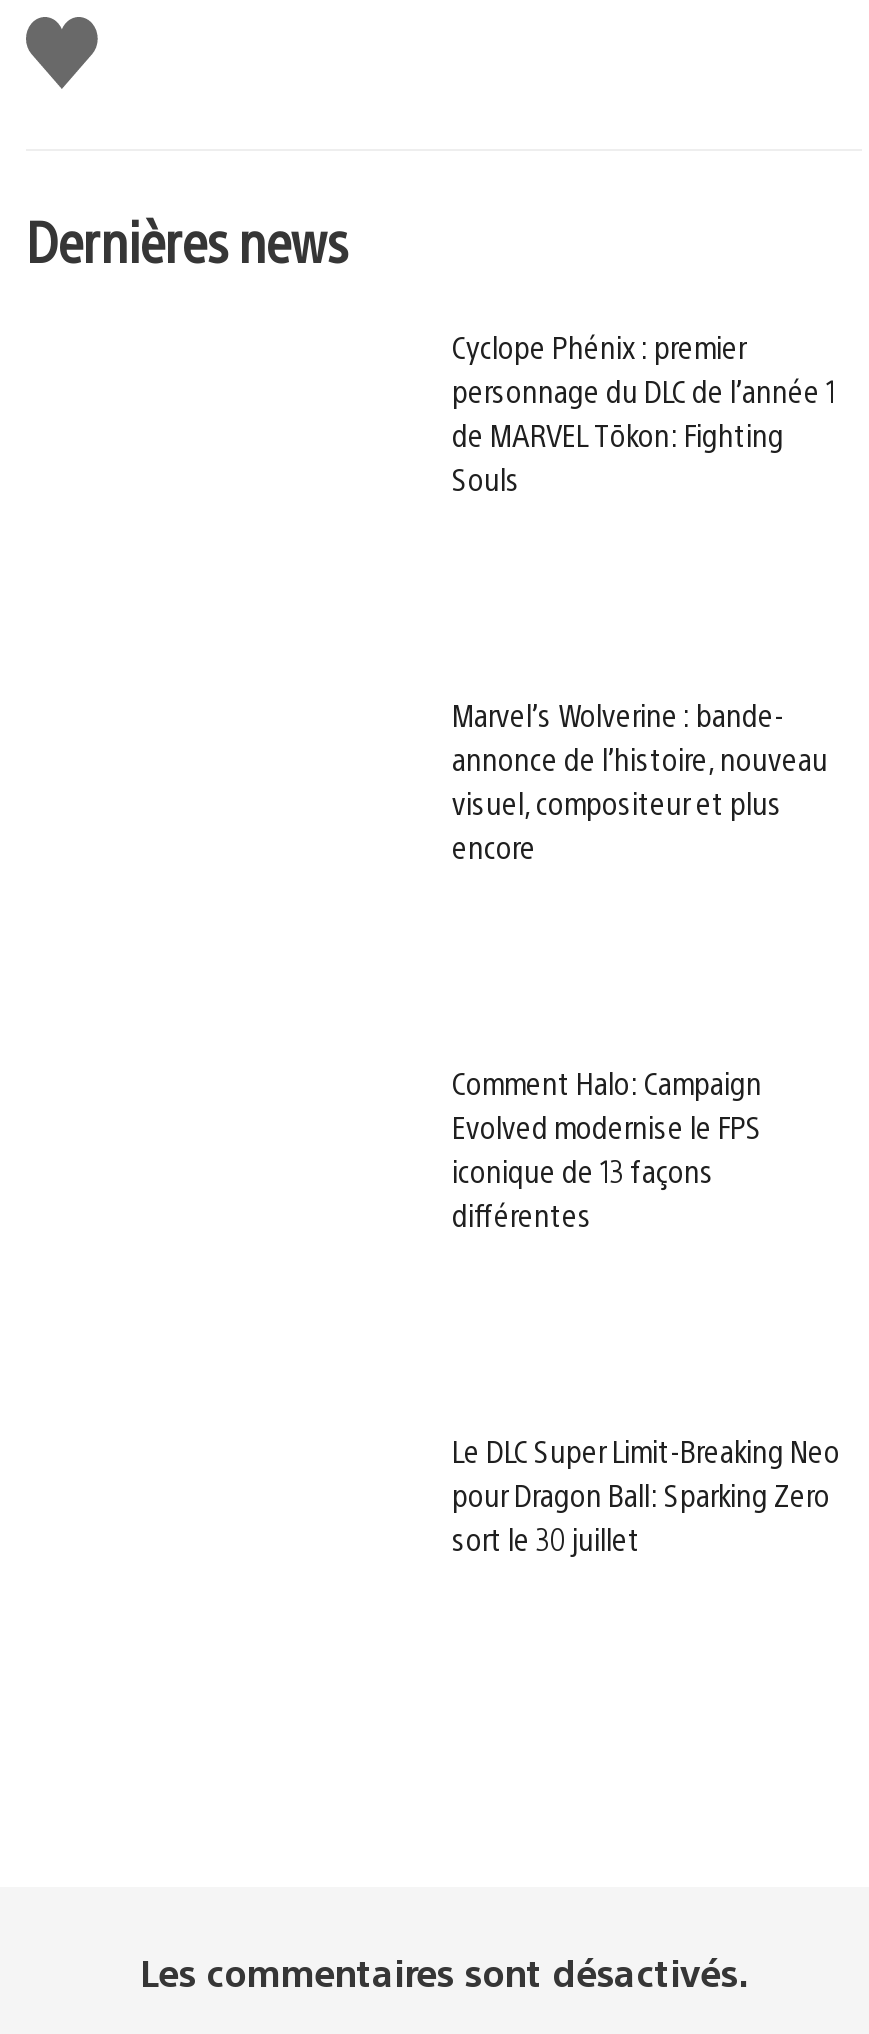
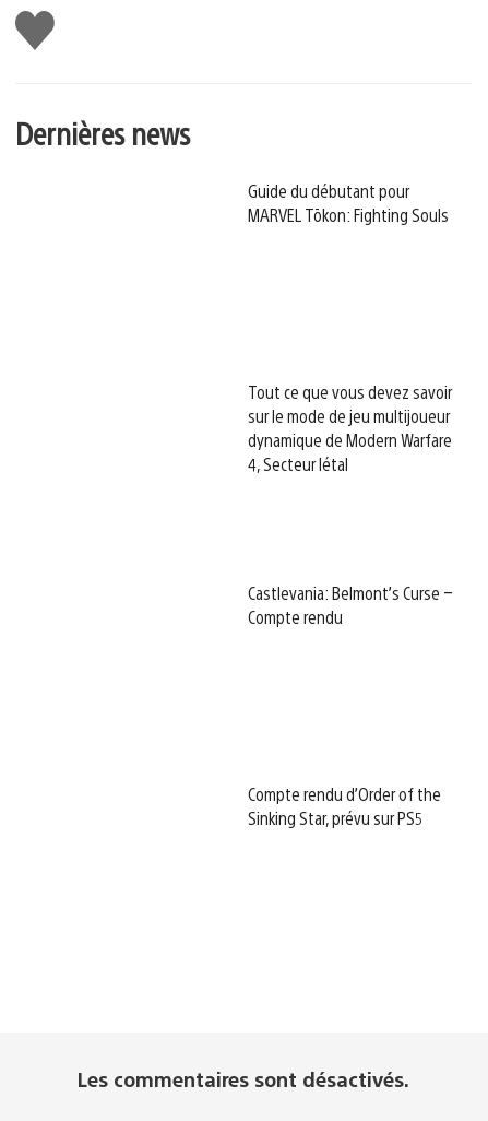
- Cyclope Phénix : premier
- personnage du DLC de l’année 1
- de MARVEL Tōkon: Fighting
- Souls
+ Guide du débutant pour
+ MARVEL Tōkon: Fighting Souls

- Marvel’s Wolverine : bande-
- annonce de l’histoire, nouveau
- visuel, compositeur et plus
- encore
+ Tout ce que vous devez savoir
+ sur le mode de jeu multijoueur
+ dynamique de Modern Warfare
+ 4, Secteur létal

- Comment Halo: Campaign
- Evolved modernise le FPS
- iconique de 13 façons
- différentes
+ Castlevania: Belmont’s Curse –
+ Compte rendu

- Le DLC Super Limit-Breaking Neo
- pour Dragon Ball: Sparking Zero
- sort le 30 juillet
+ Compte rendu d’Order of the
+ Sinking Star, prévu sur PS5
